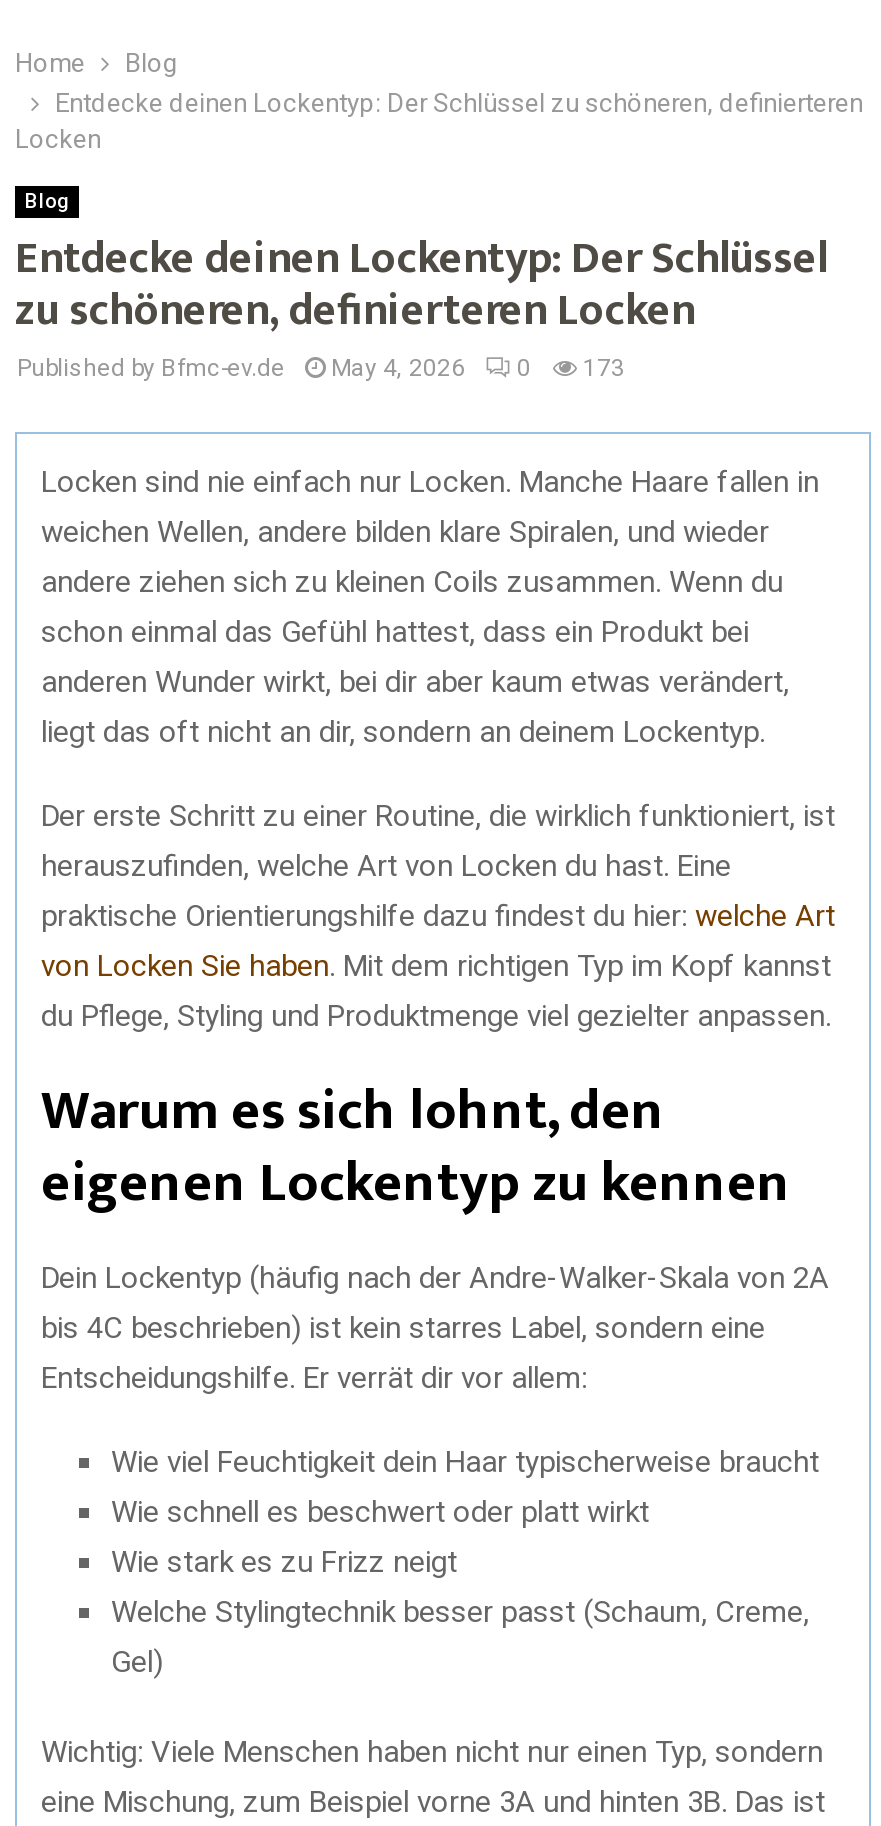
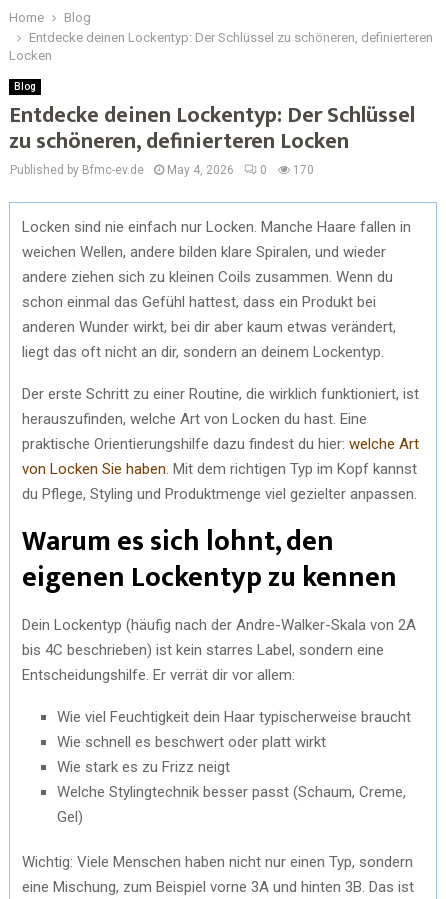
- Published by Bfmc-ev.de May 4, 2026 0 173
+ Published by Bfmc-ev.de May 4, 2026 0 170
